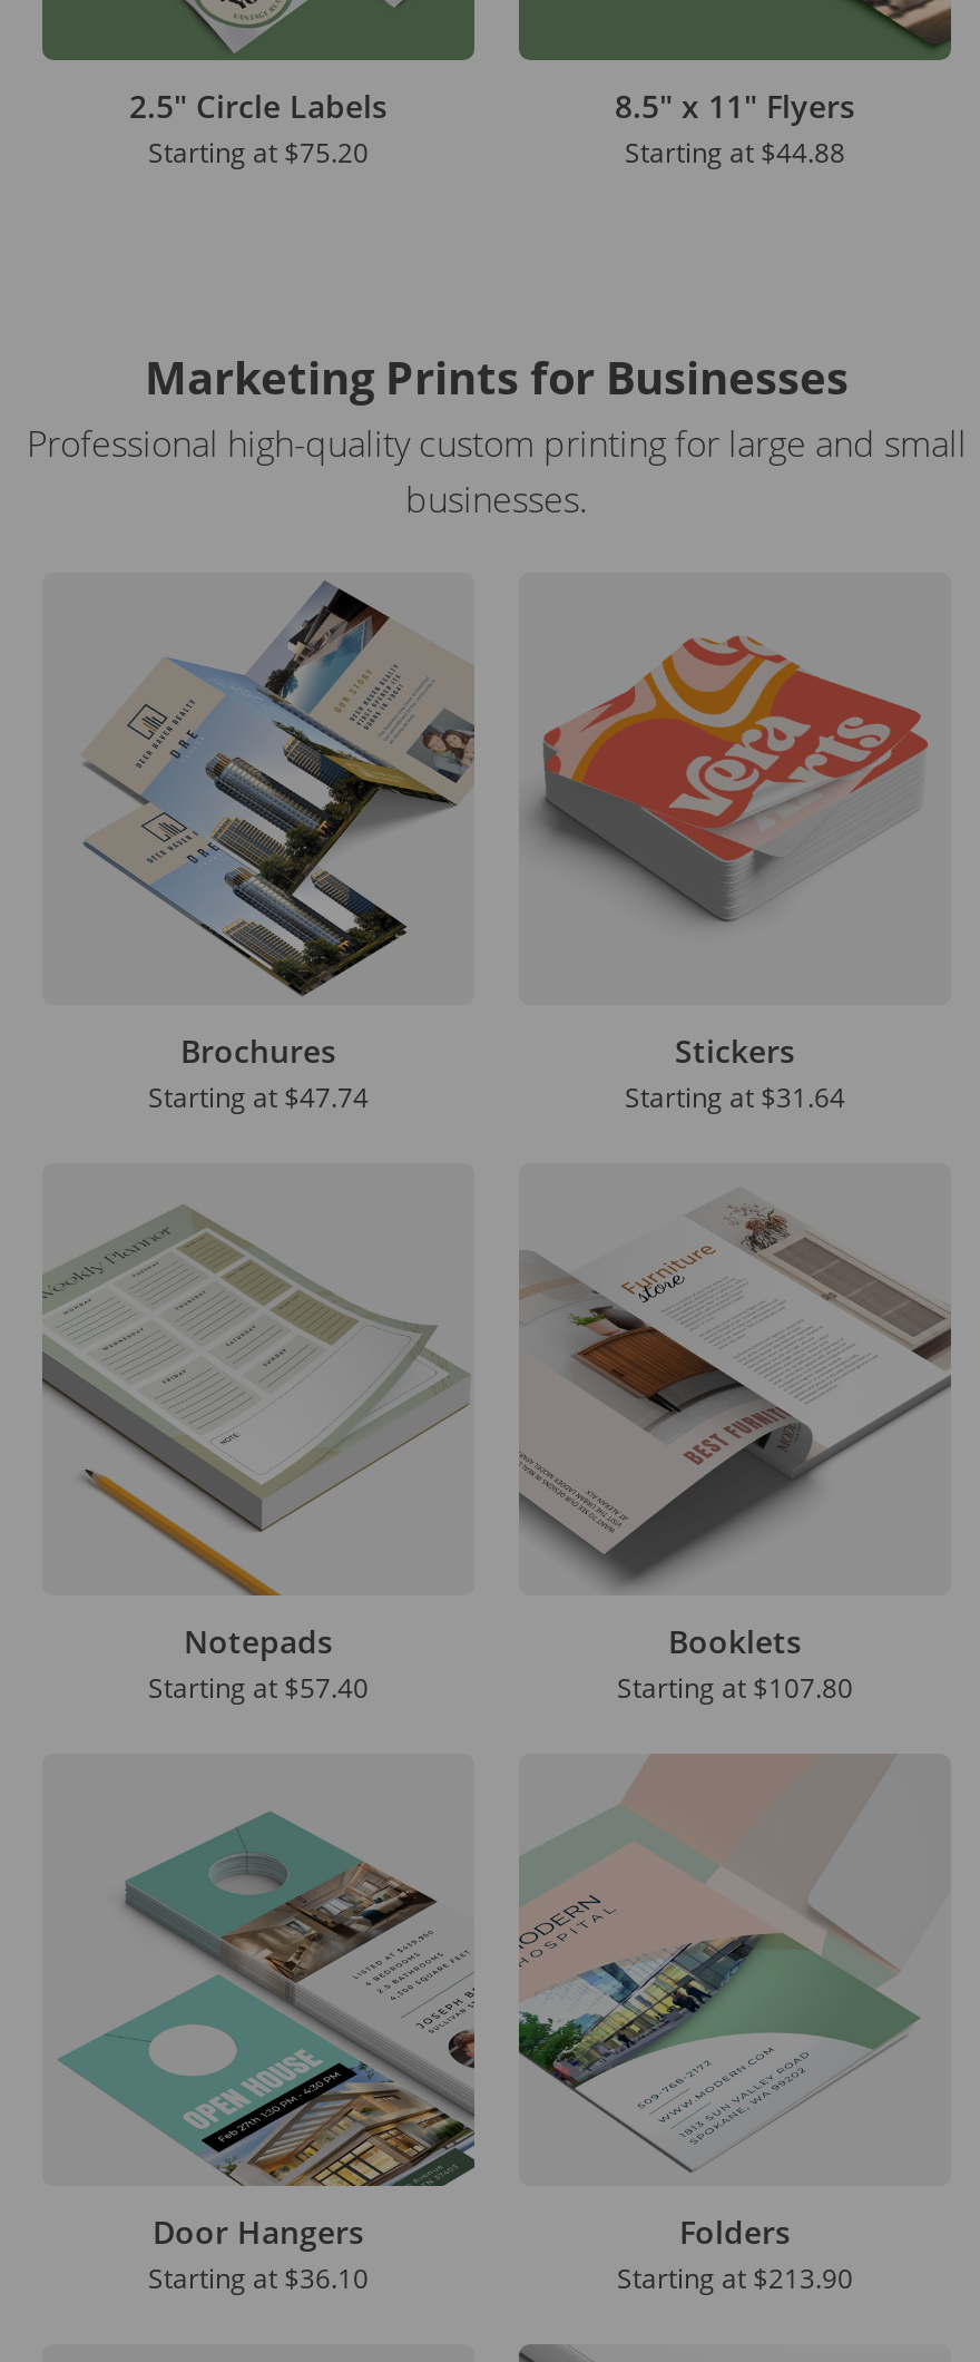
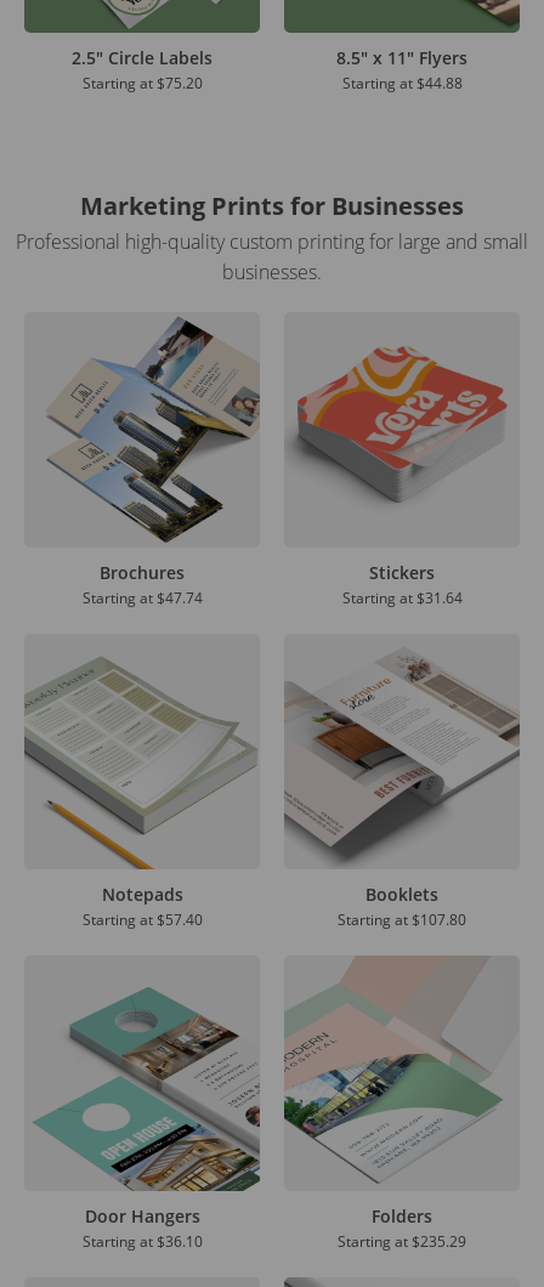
- Starting at $213.90
+ Starting at $235.29
